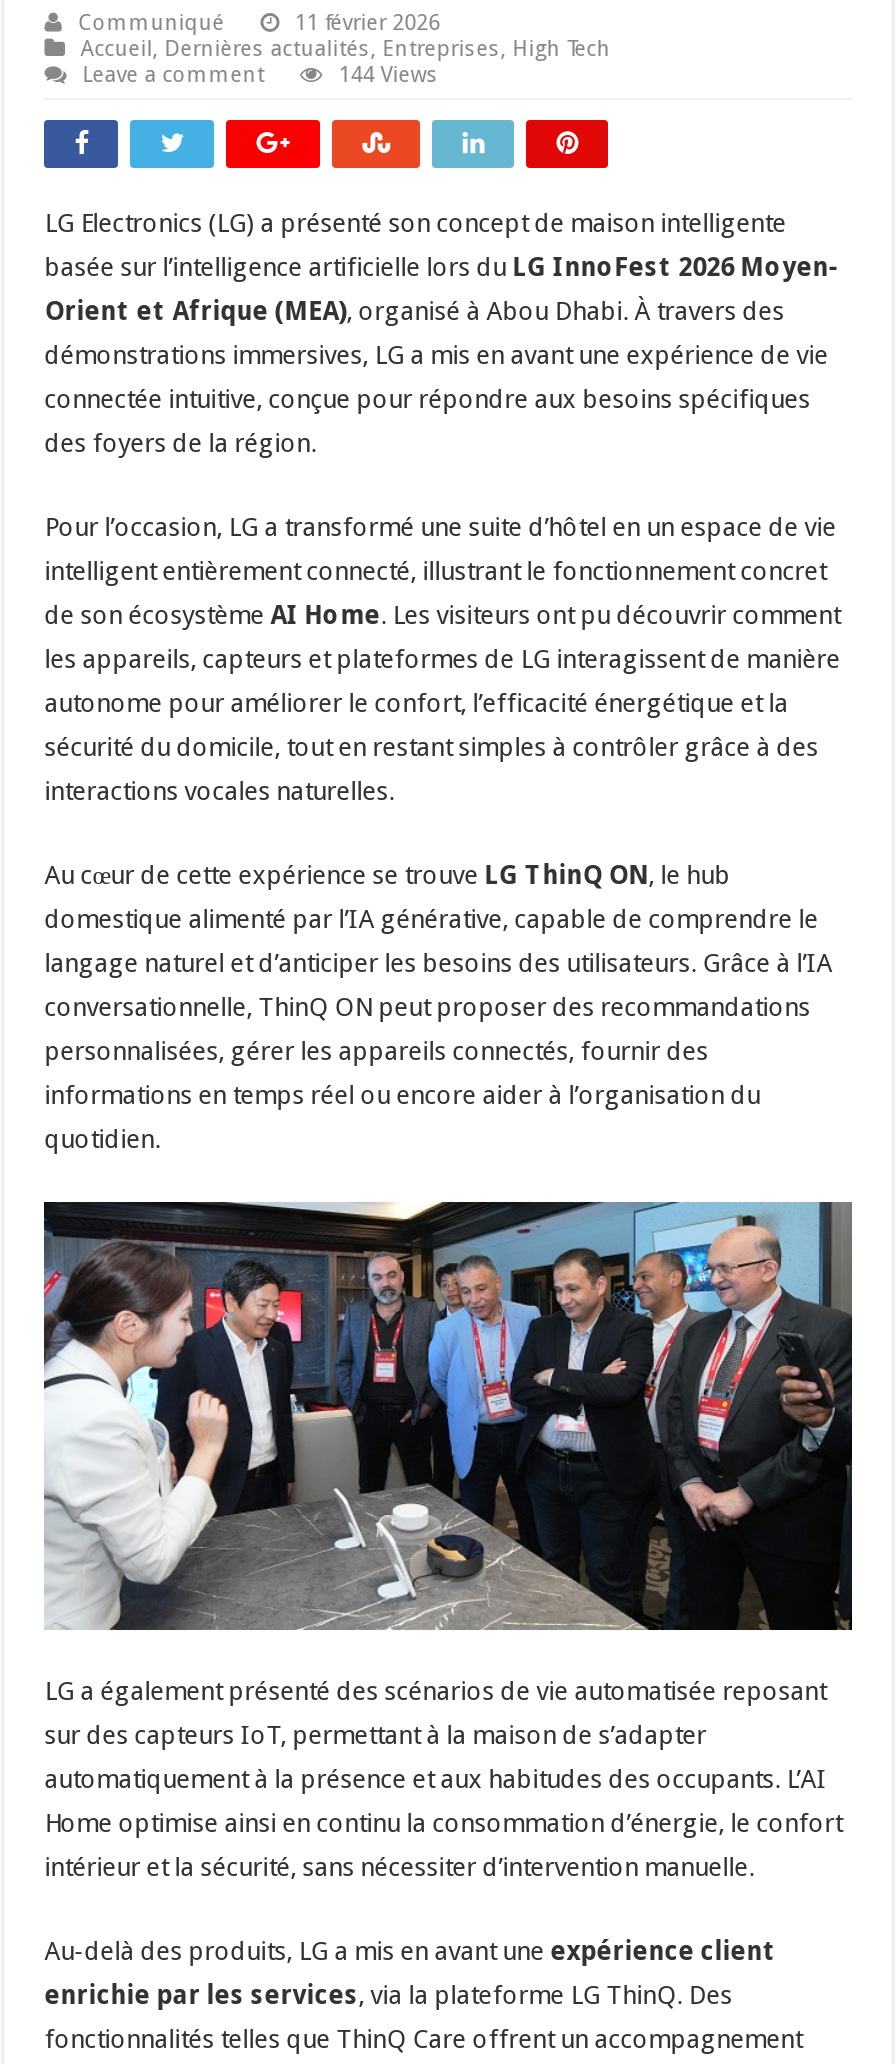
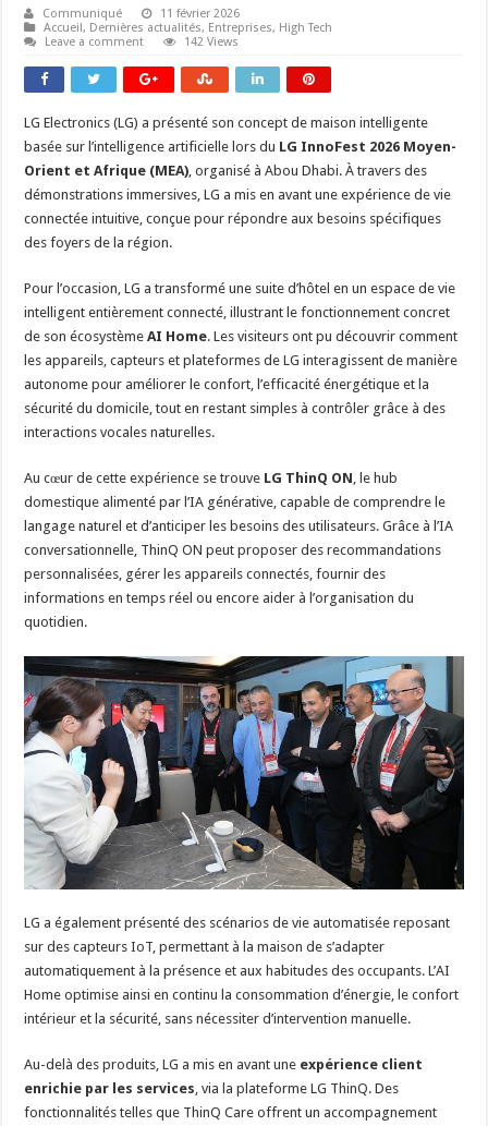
- 144 Views
+ 142 Views
